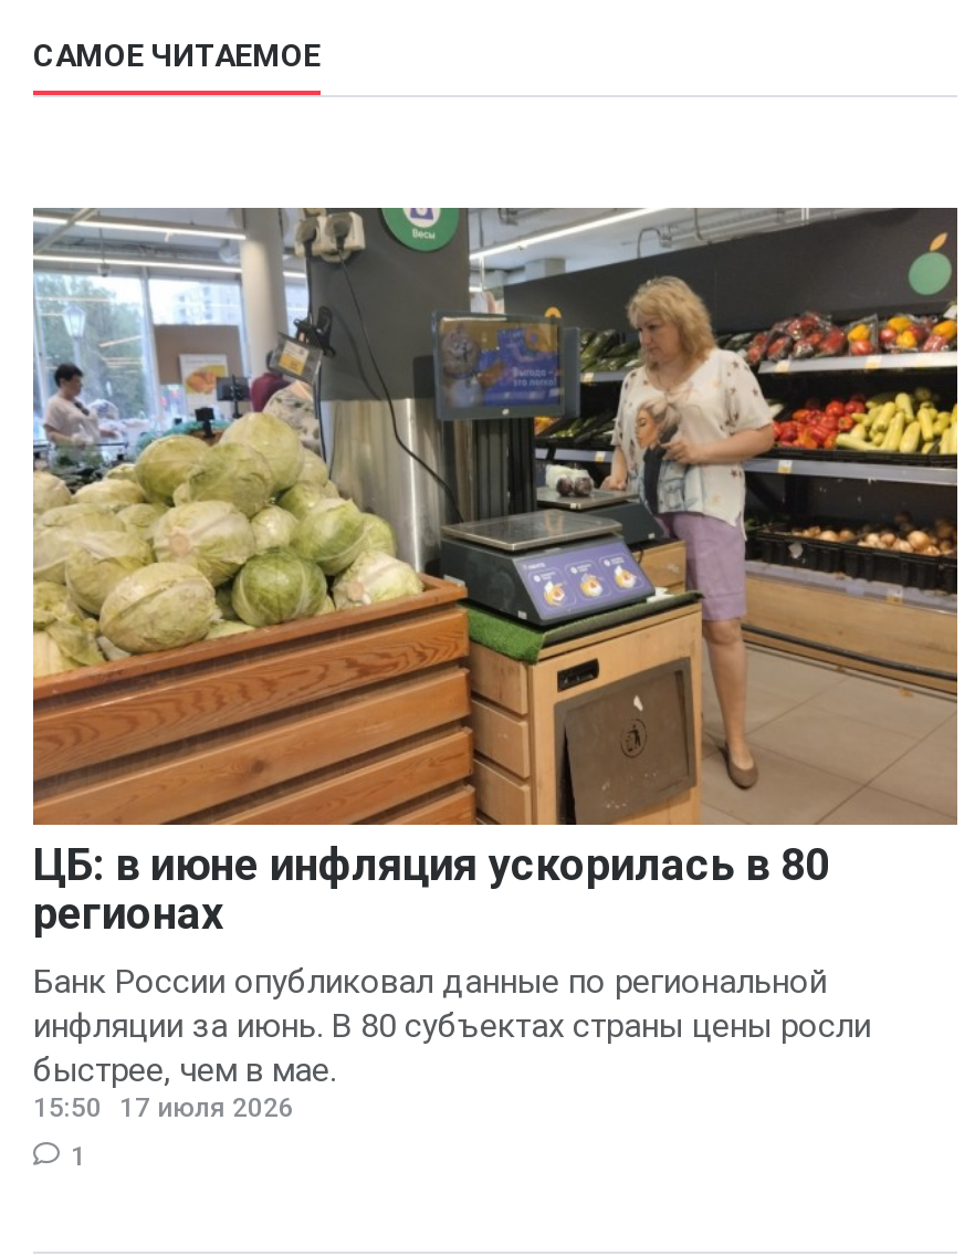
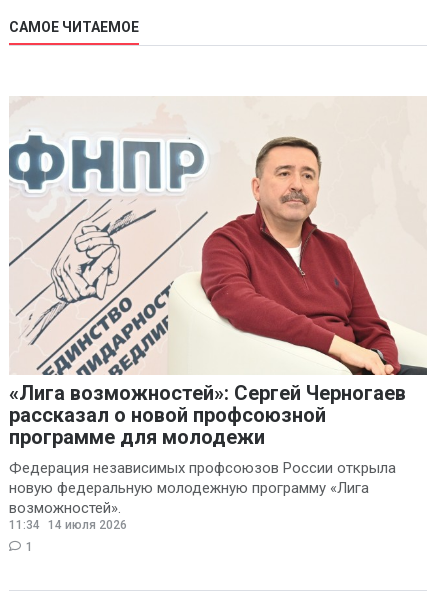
- [image]
- ЦБ: в июне инфляция ускорилась в 80
- регионах
- Банк России опубликовал данные по региональной
- инфляции за июнь. В 80 субъектах страны цены росли
- быстрее, чем в мае.
- 15:50 17 июля 2026
+ [image]
+ «Лига возможностей»: Сергей Черногаев
+ рассказал о новой профсоюзной
+ программе для молодежи
+ Федерация независимых профсоюзов России открыла
+ новую федеральную молодежную программу «Лига
+ возможностей».
+ 11:34 14 июля 2026
